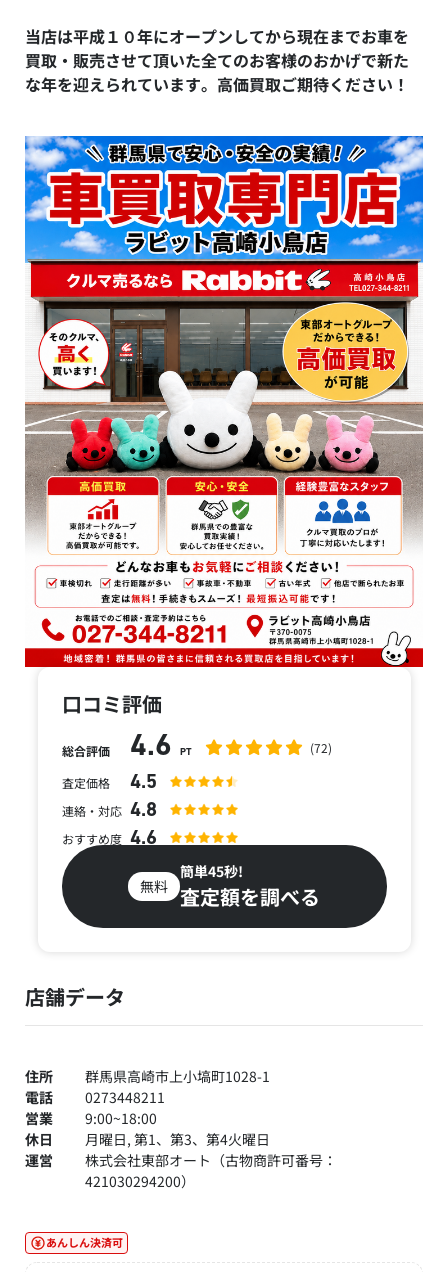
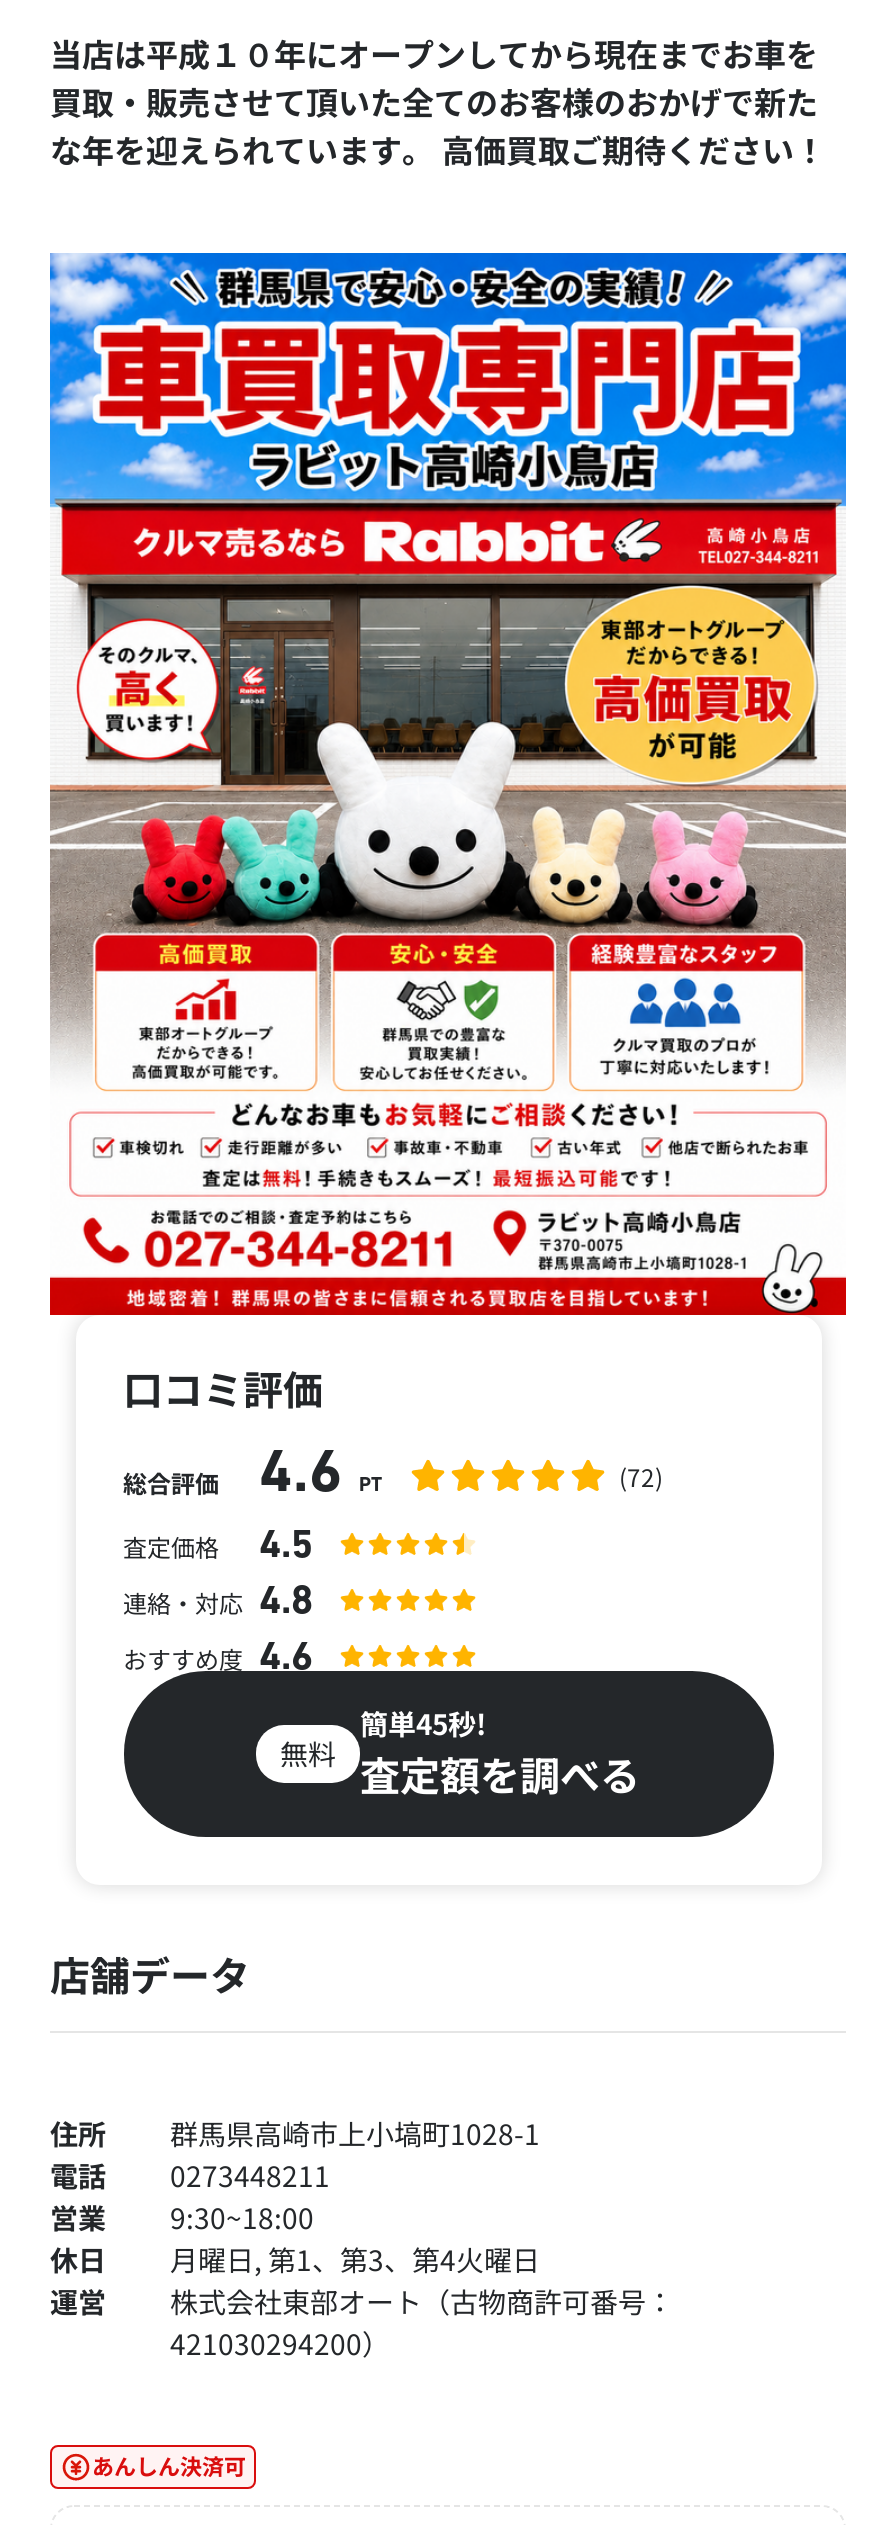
- な年を迎えられています。高価買取ご期待ください！
+ な年を迎えられています。 高価買取ご期待ください！

- 営業 9:00~18:00
+ 営業 9:30~18:00
